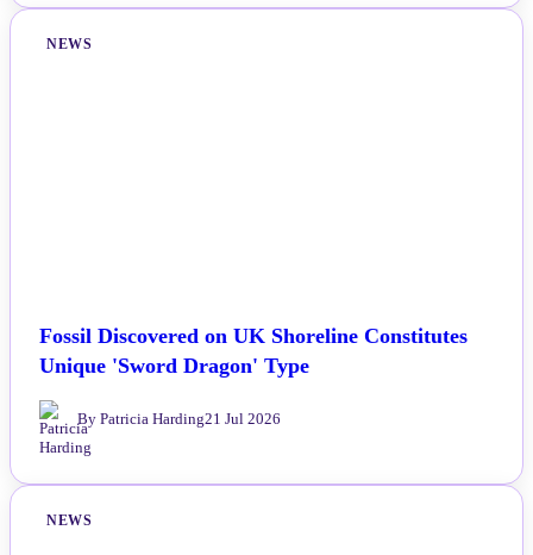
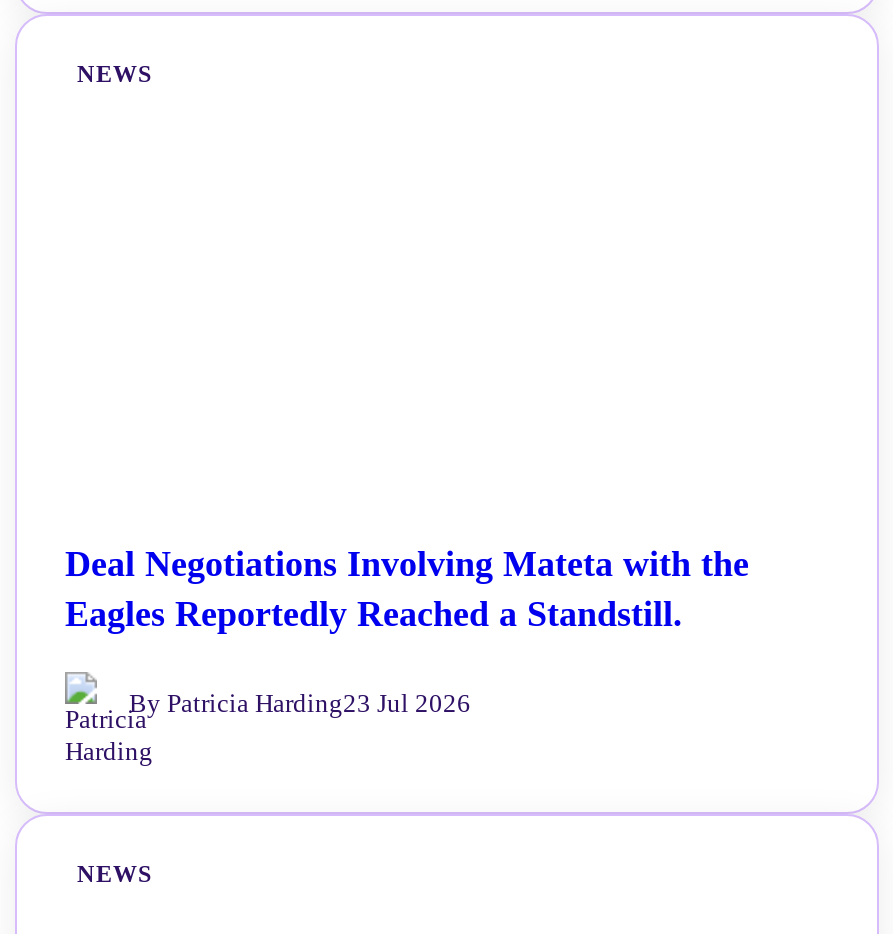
- Fossil Discovered on UK Shoreline Constitutes
- Unique 'Sword Dragon' Type
+ Deal Negotiations Involving Mateta with the
+ Eagles Reportedly Reached a Standstill.

- By Patricia Harding21 Jul 2026
+ By Patricia Harding23 Jul 2026
